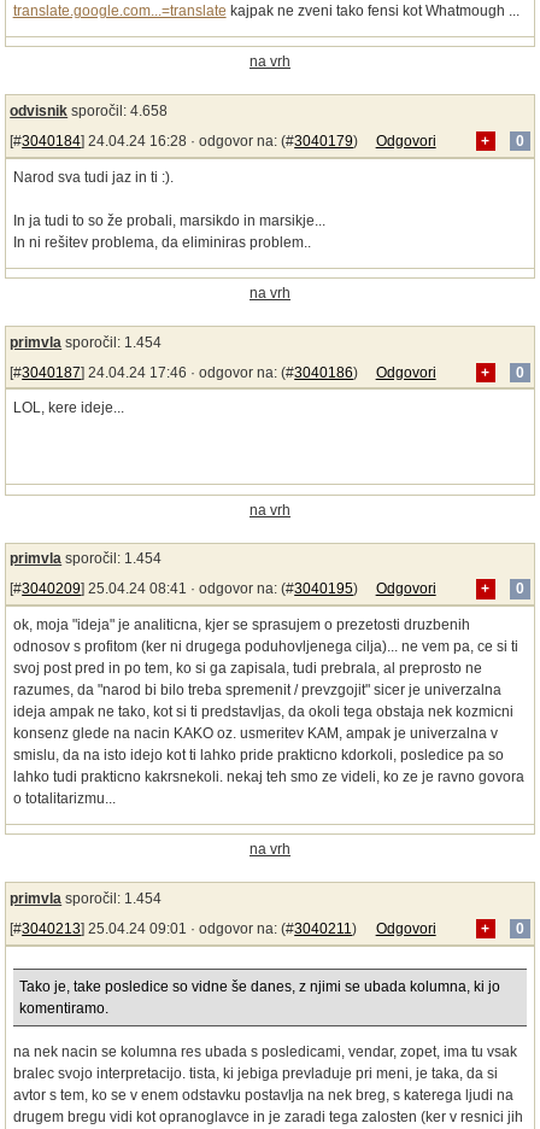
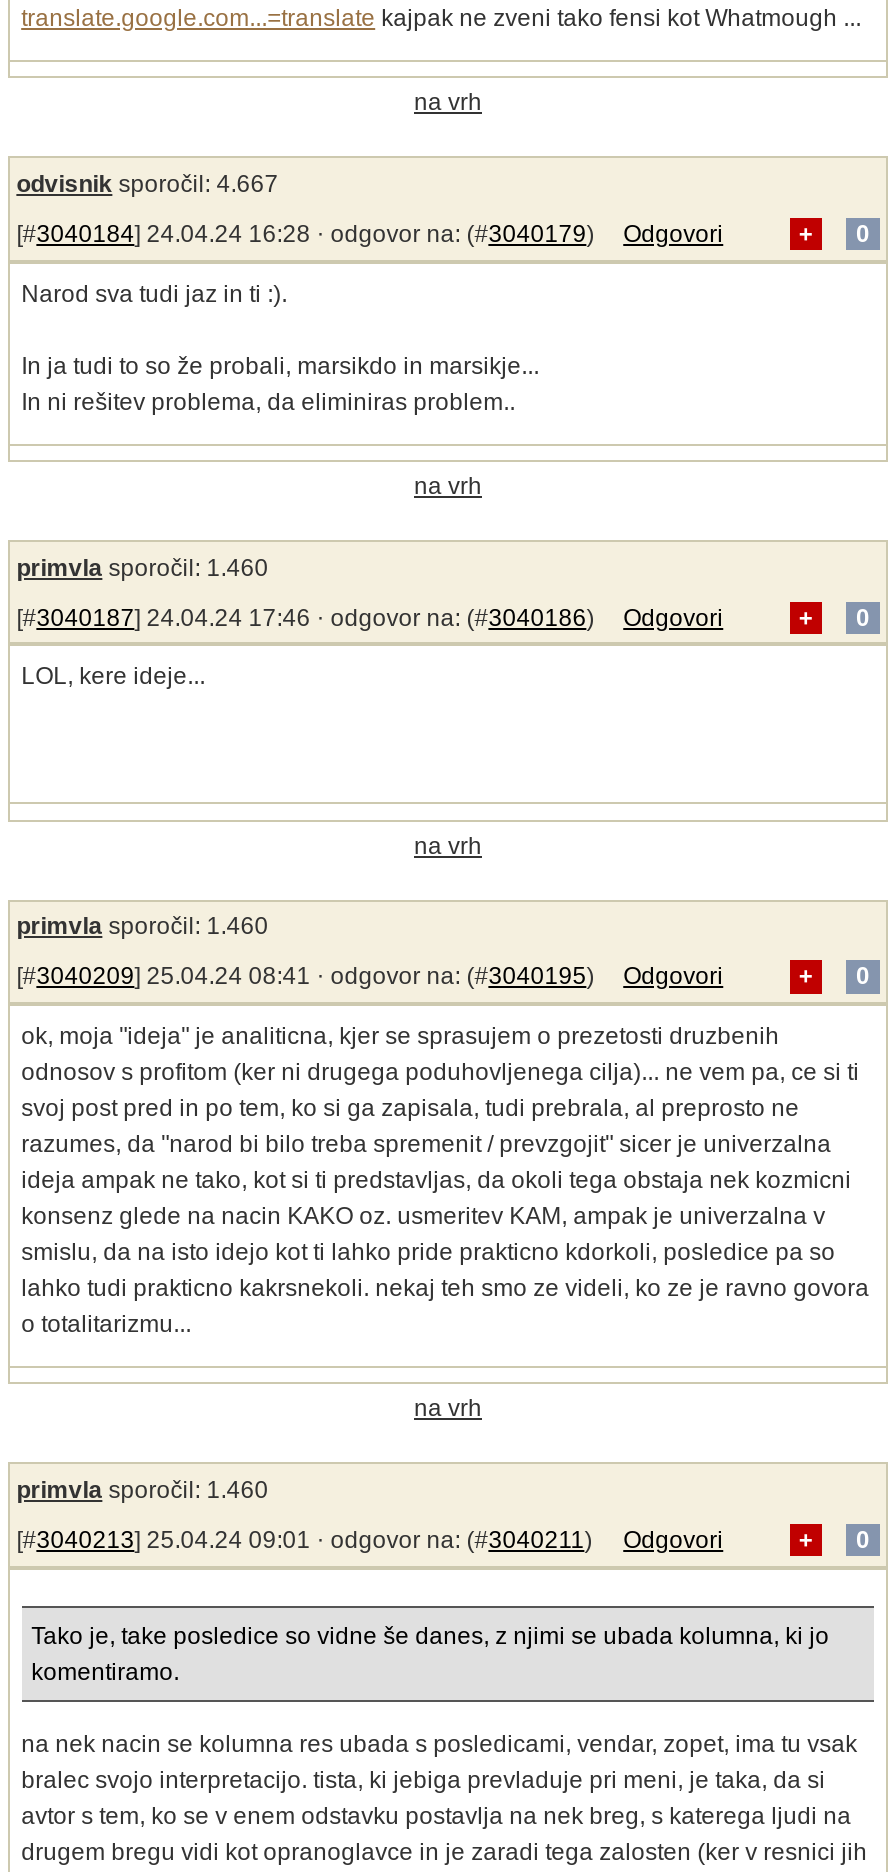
- odvisnik sporočil: 4.658
+ odvisnik sporočil: 4.667

- primvla sporočil: 1.454
+ primvla sporočil: 1.460

- primvla sporočil: 1.454
+ primvla sporočil: 1.460

- primvla sporočil: 1.454
+ primvla sporočil: 1.460
